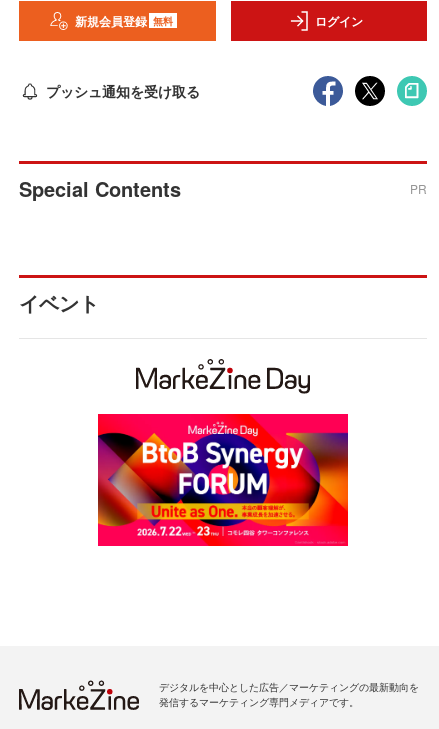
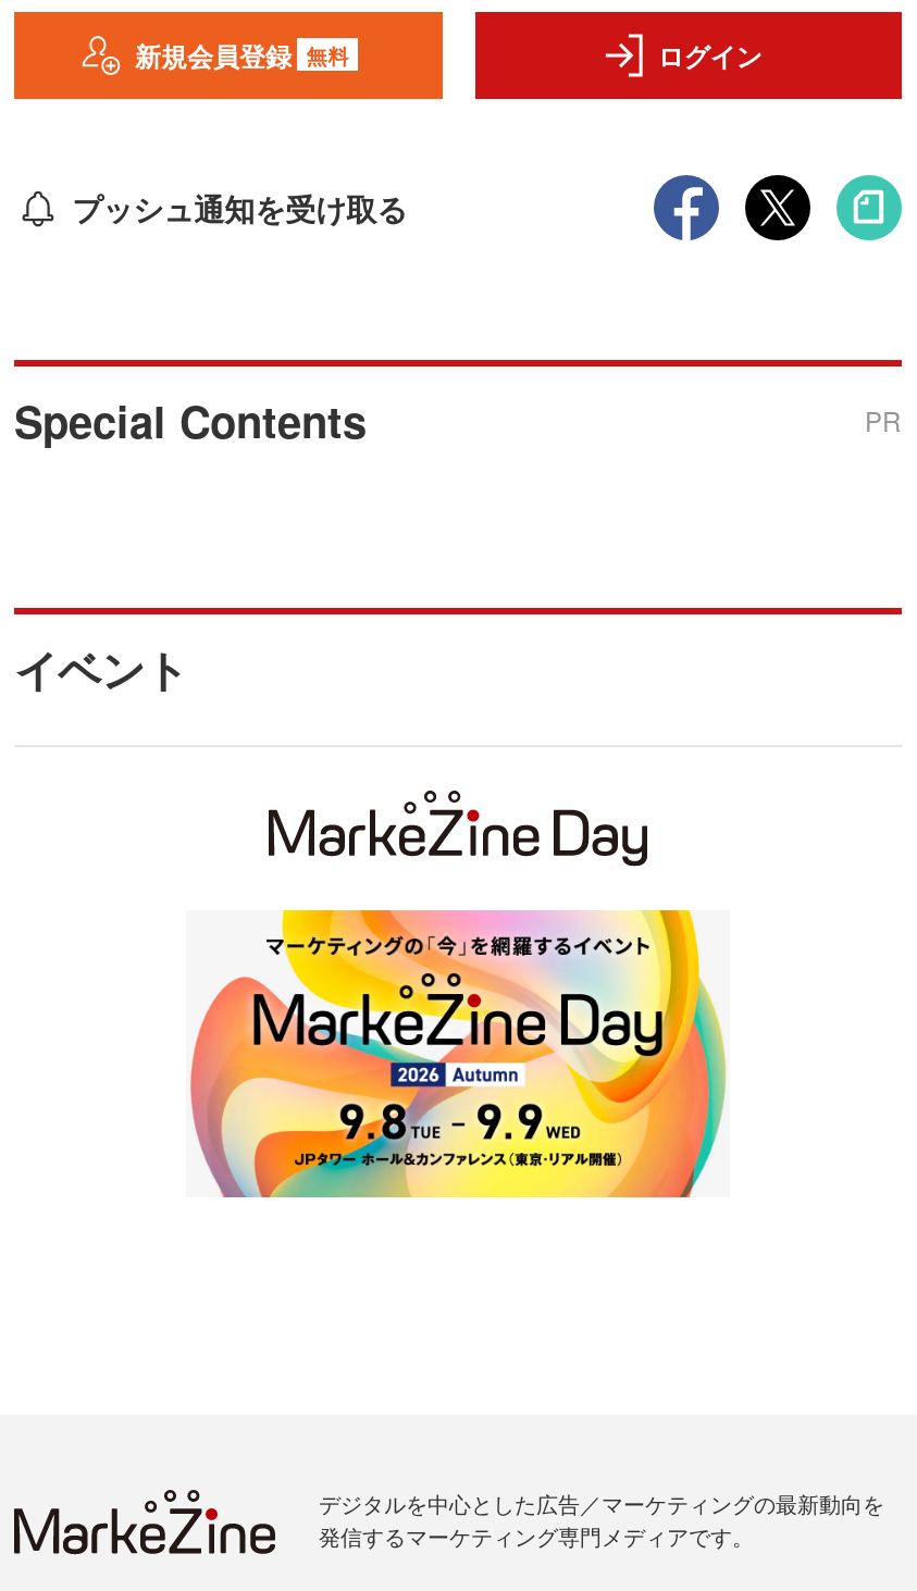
- [image]
+ [image]
